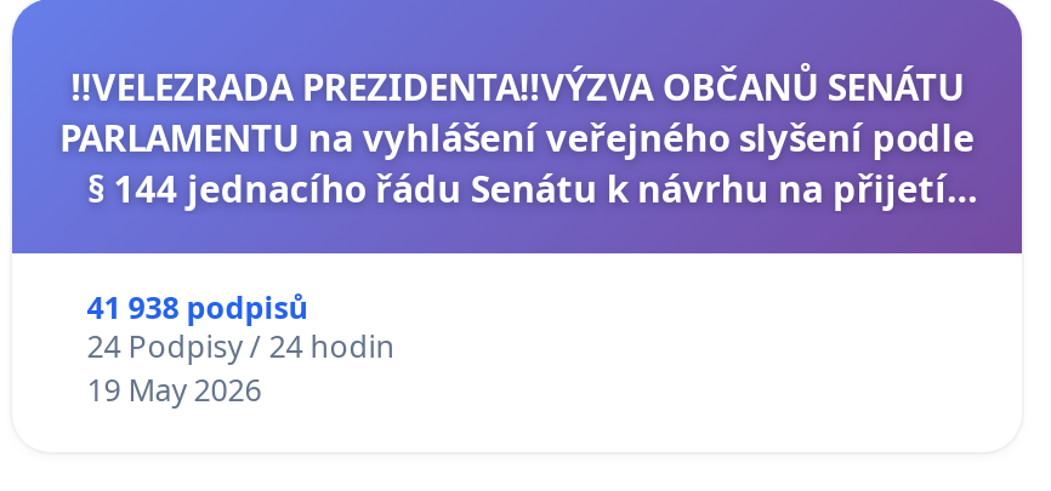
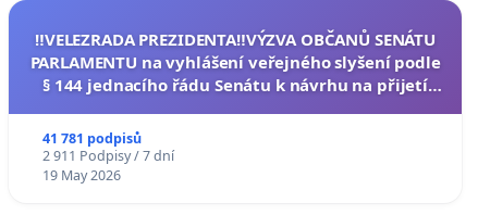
- 41 938 podpisů
+ 41 781 podpisů

- 24 Podpisy / 24 hodin
+ 2 911 Podpisy / 7 dní
